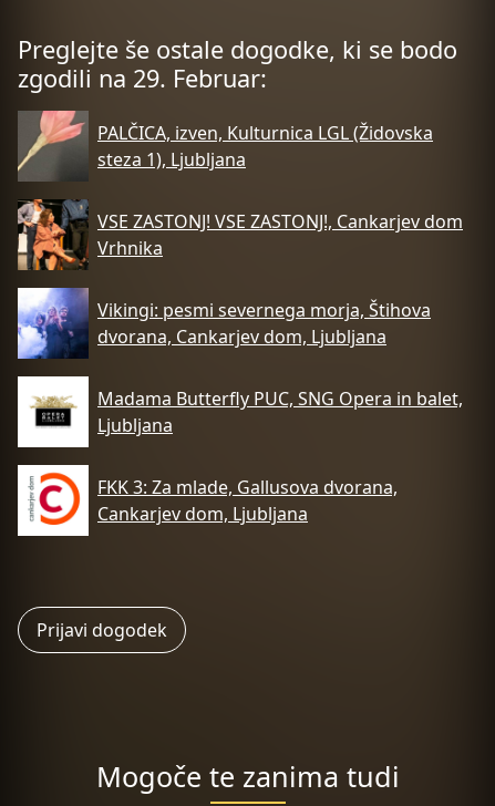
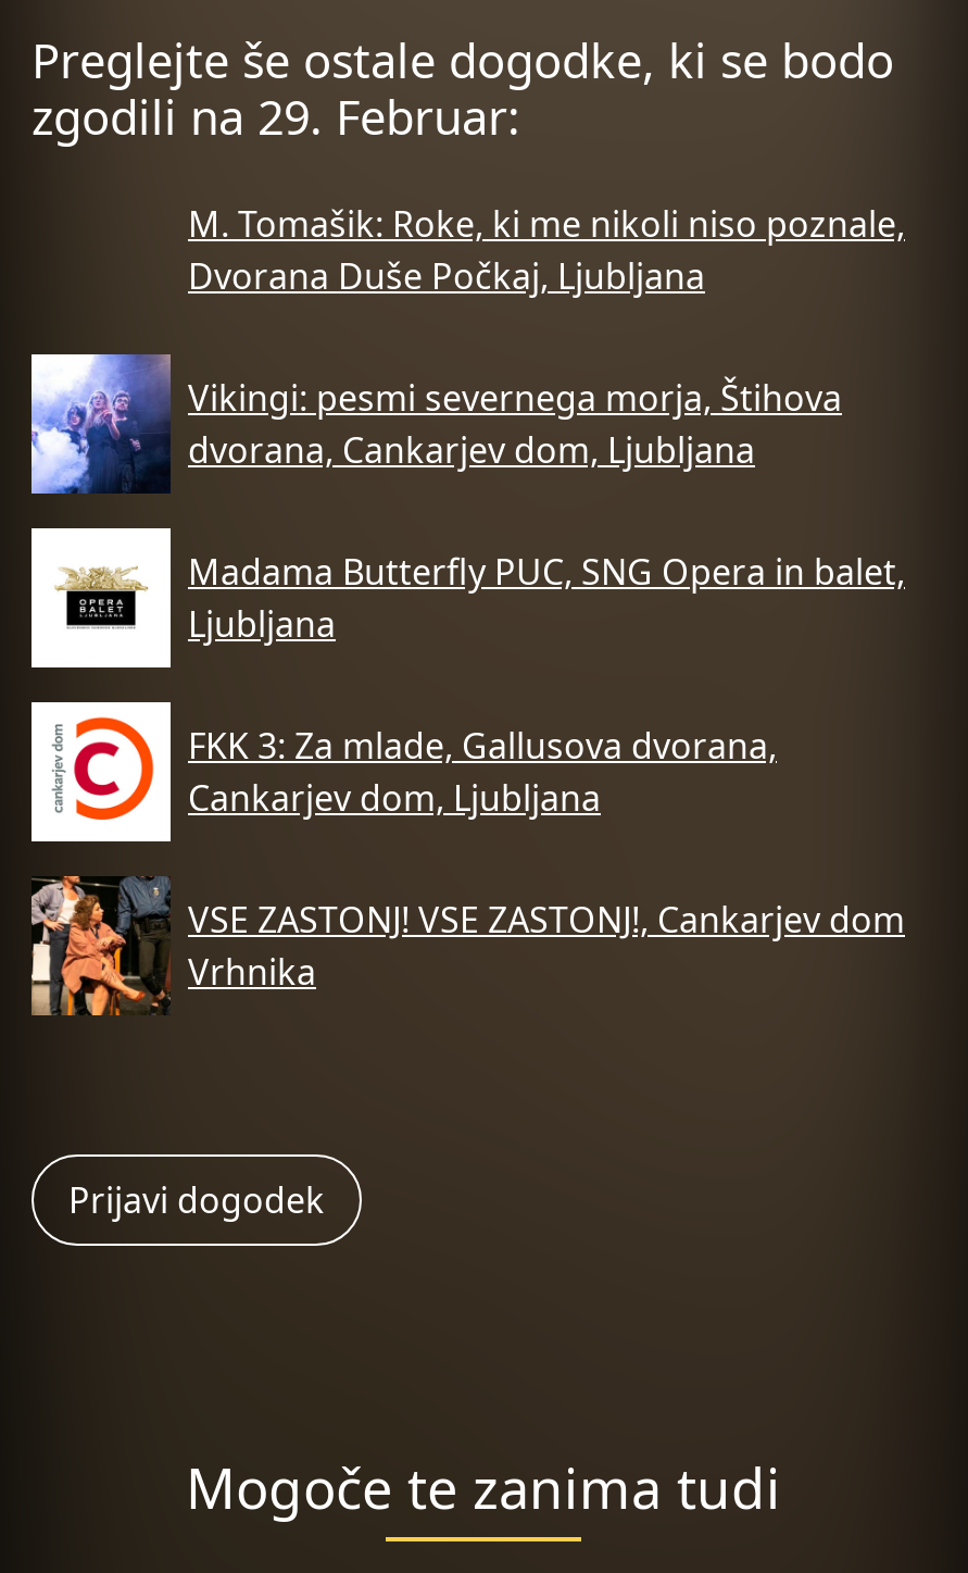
- [image]

- PALČICA, izven, Kulturnica LGL (Židovska
- steza 1), Ljubljana
+ M. Tomašik: Roke, ki me nikoli niso poznale,
+ Dvorana Duše Počkaj, Ljubljana

moved down: [image] | VSE ZASTONJ! VSE ZASTONJ!, Cankarjev dom | Vrhnika

moved up: [image] | Vikingi: pesmi severnega morja, Štihova | dvorana, Cankarjev dom, Ljubljana | Madama Butterfly PUC, SNG Opera in balet, | Ljubljana | FKK 3: Za mlade, Gallusova dvorana, | Cankarjev dom, Ljubljana
